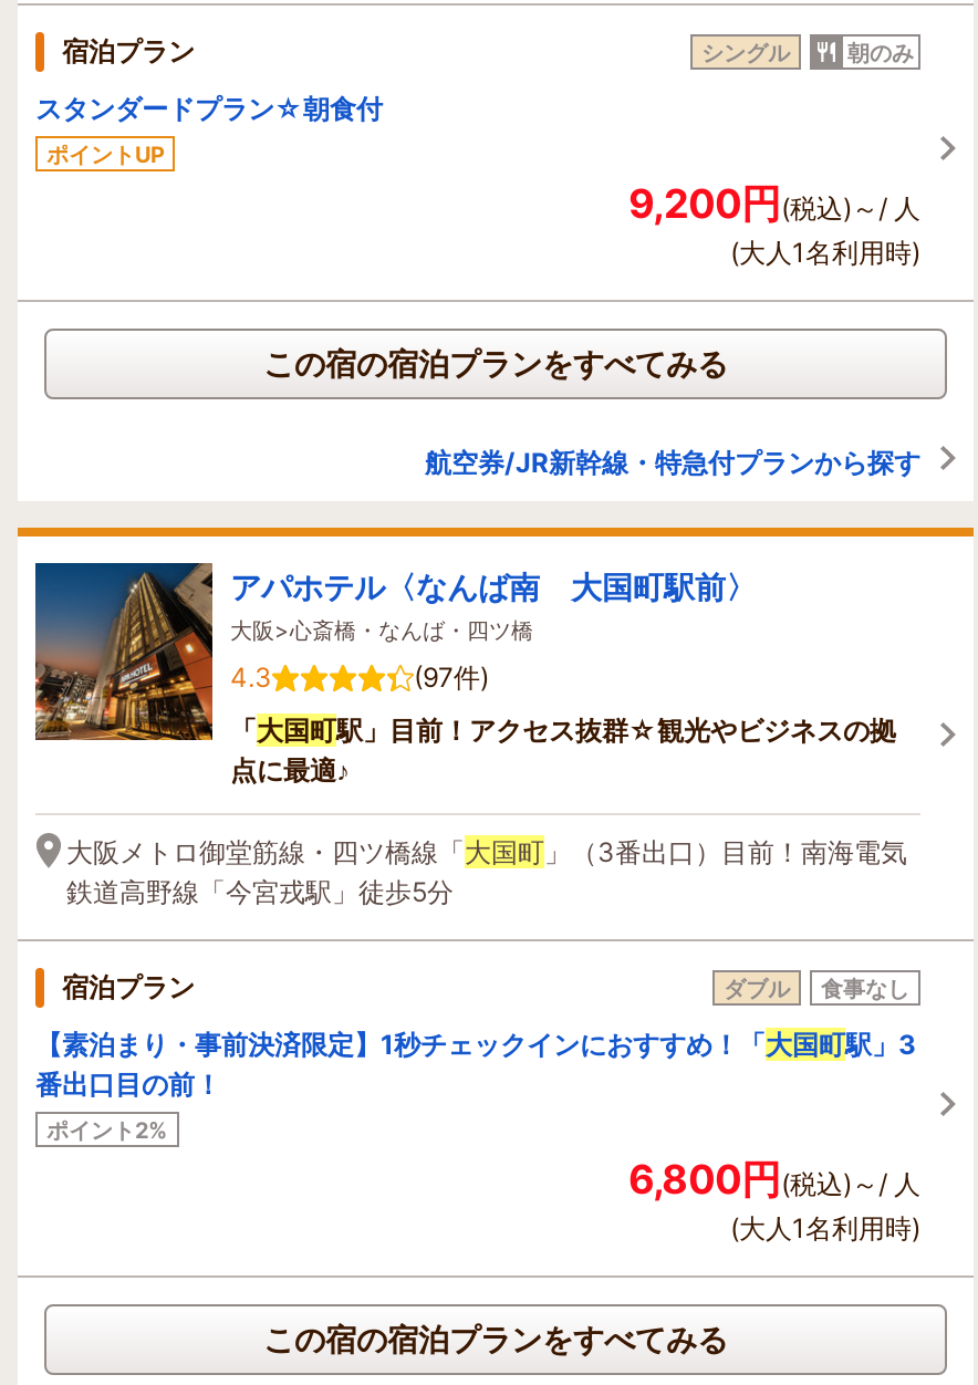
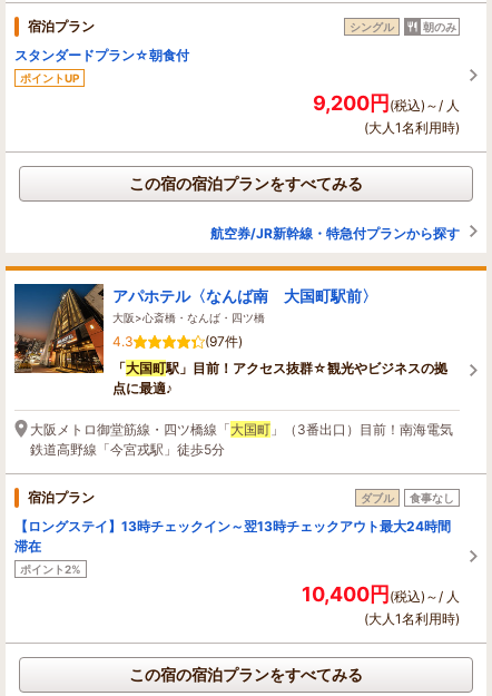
- 【素泊まり・事前決済限定】1秒チェックインにおすすめ！「大国町駅」3
- 番出口目の前！
+ 【ロングステイ】13時チェックイン～翌13時チェックアウト最大24時間
+ 滞在

- 6,800円(税込)～/ 人
+ 10,400円(税込)～/ 人
